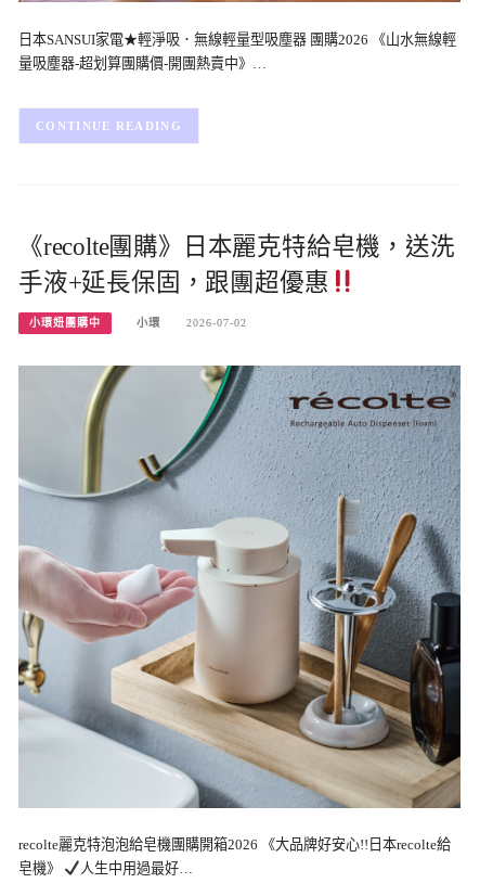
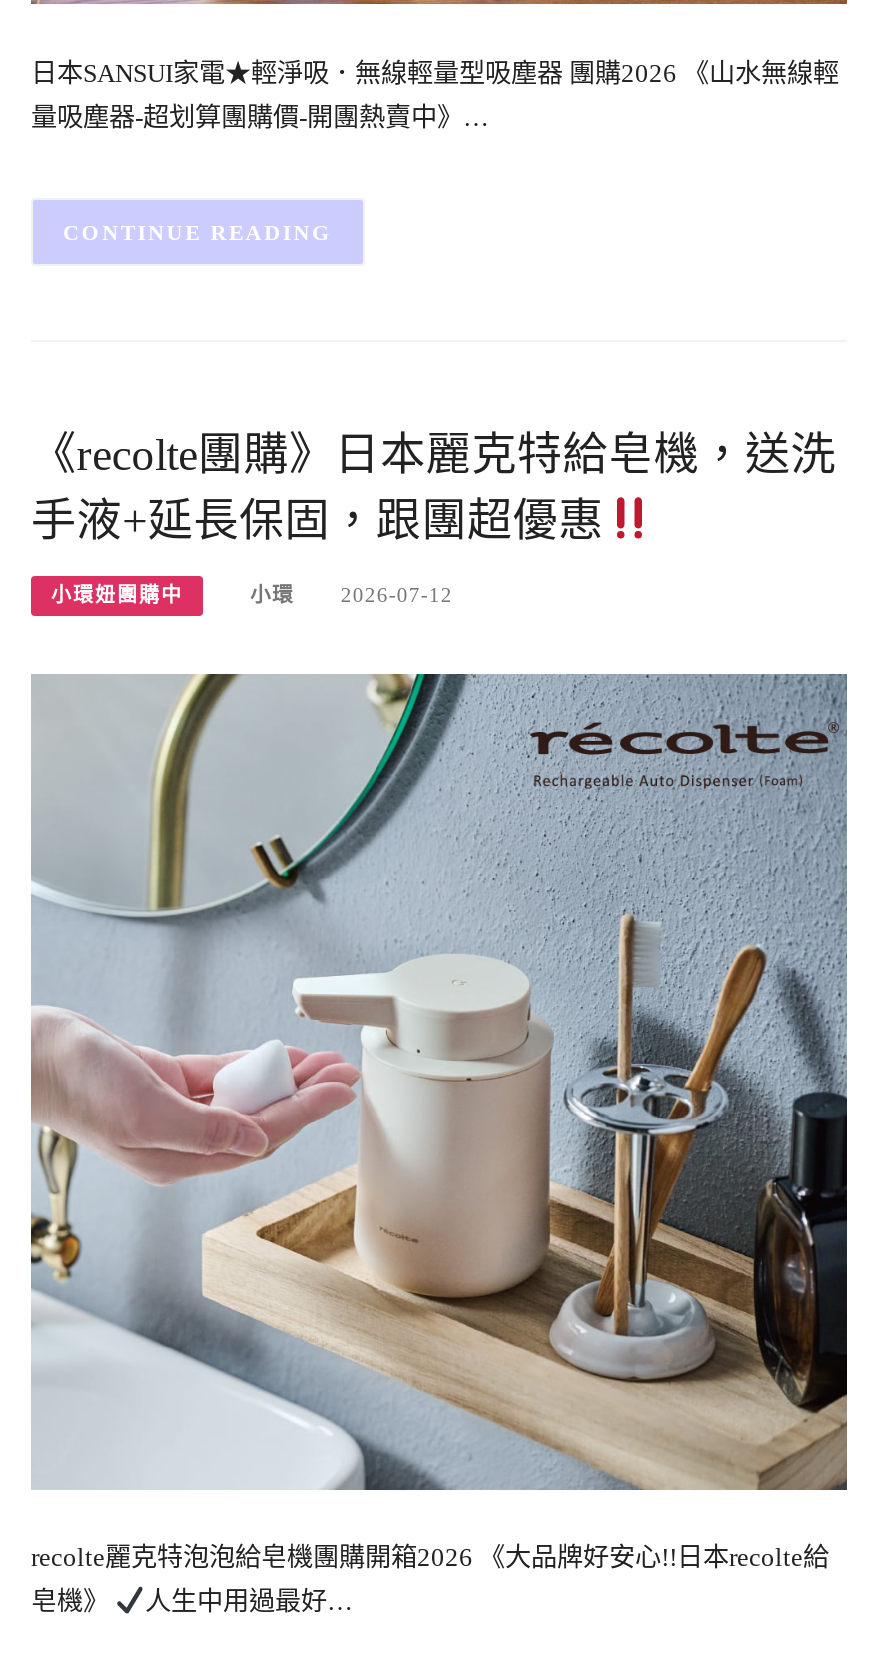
- 2026-07-02
+ 2026-07-12
